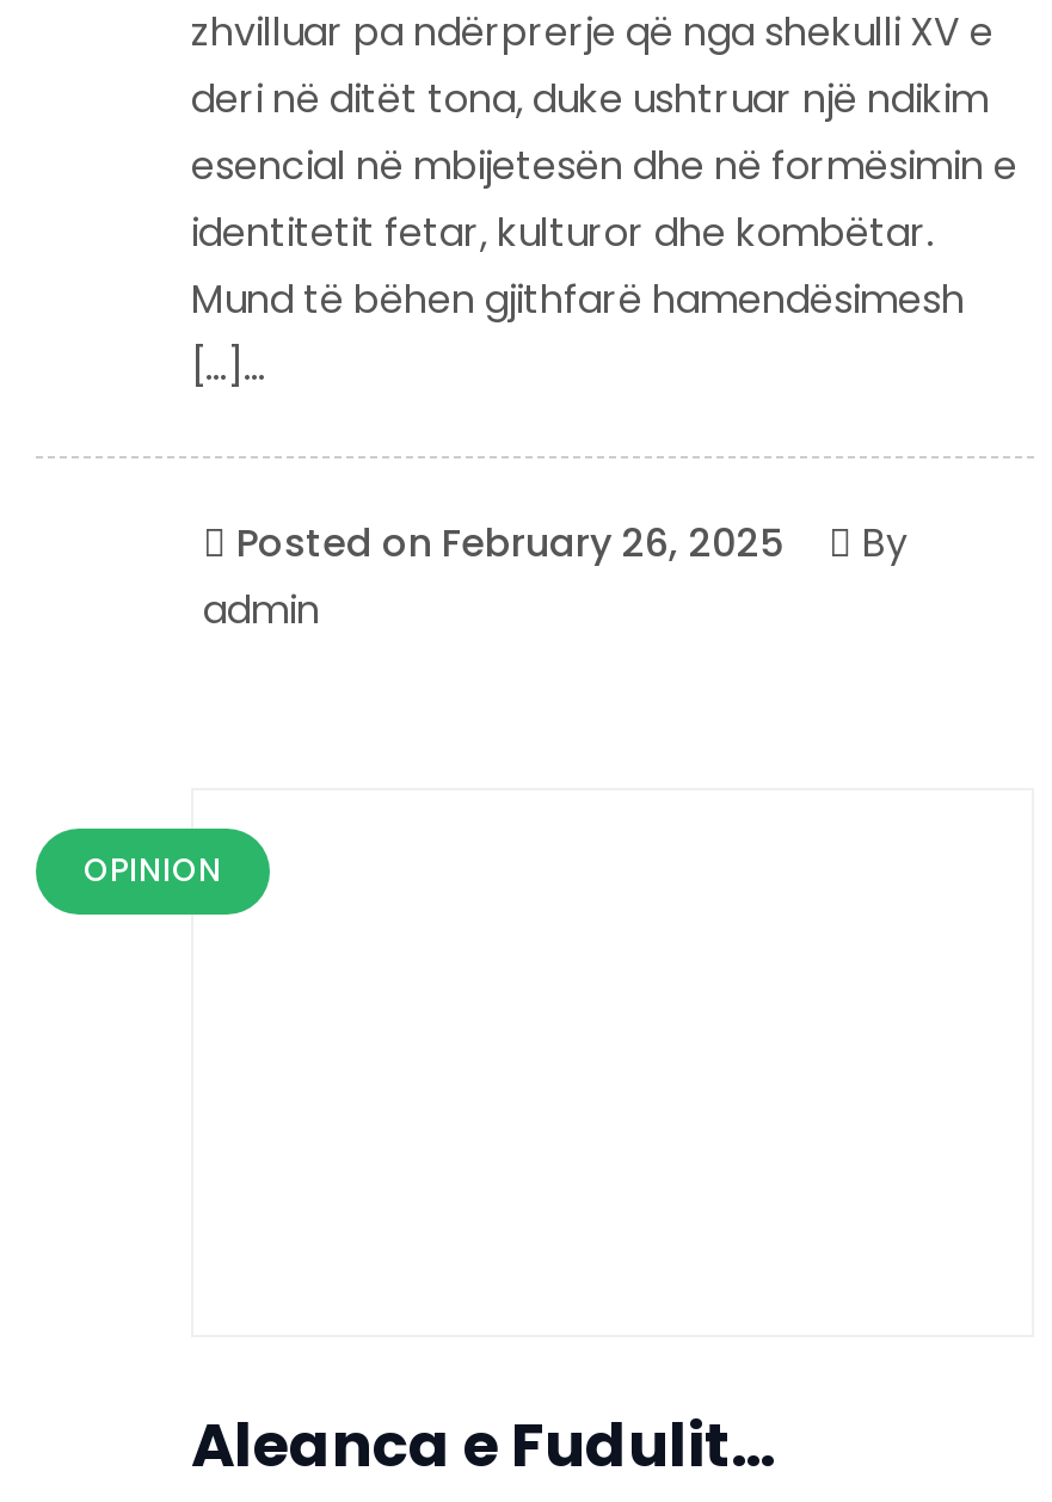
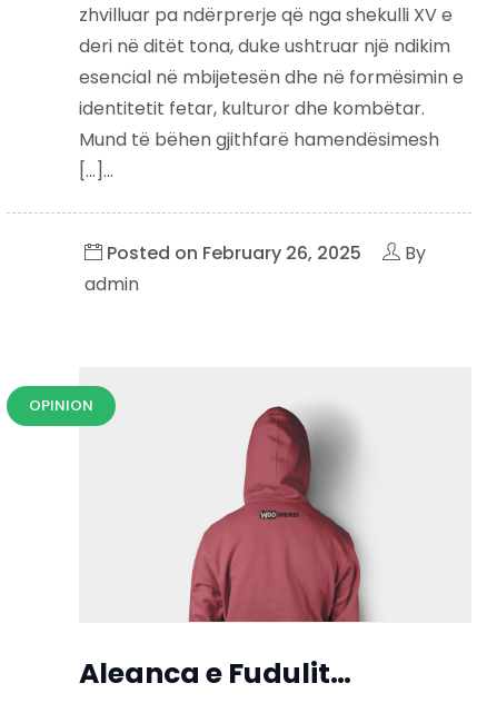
+ [image]
